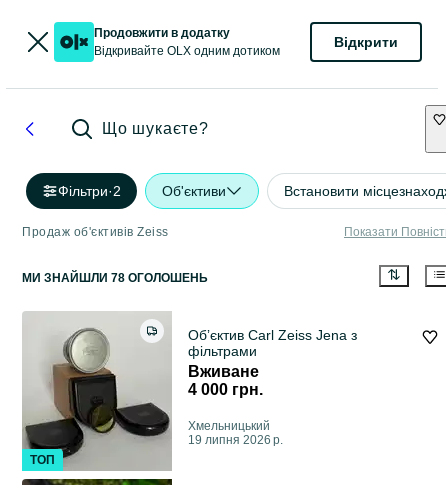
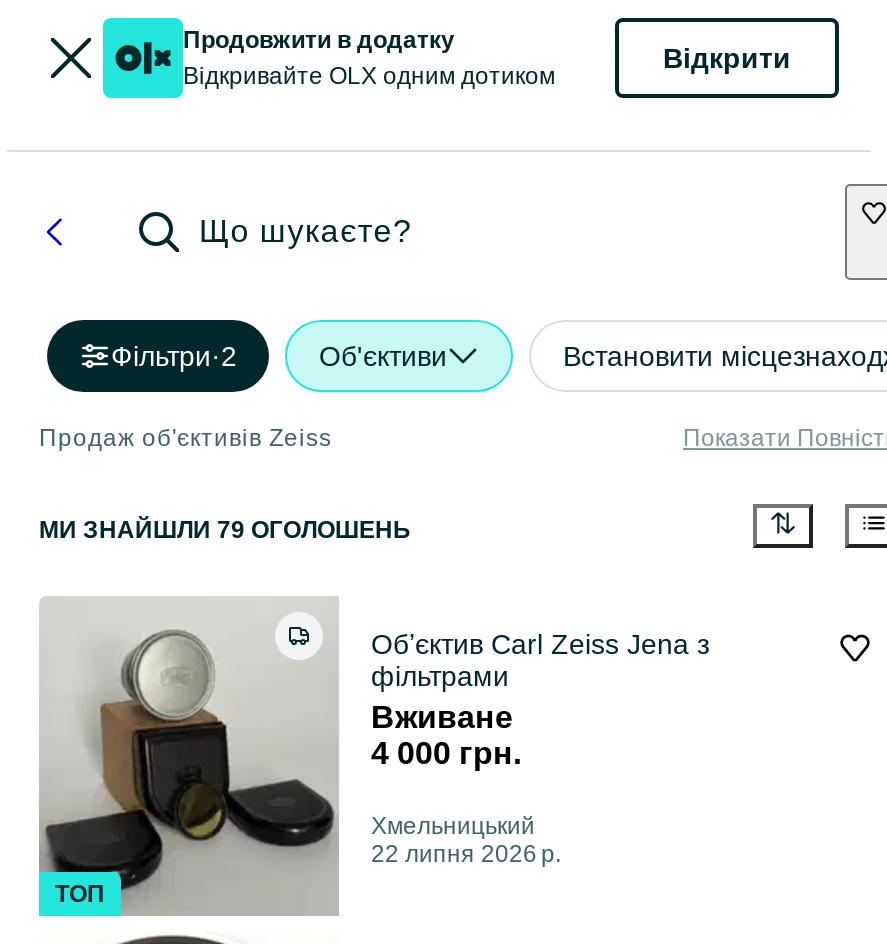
- МИ ЗНАЙШЛИ 78 ОГОЛОШЕНЬ
+ МИ ЗНАЙШЛИ 79 ОГОЛОШЕНЬ

- 19 липня 2026 р.
+ 22 липня 2026 р.
